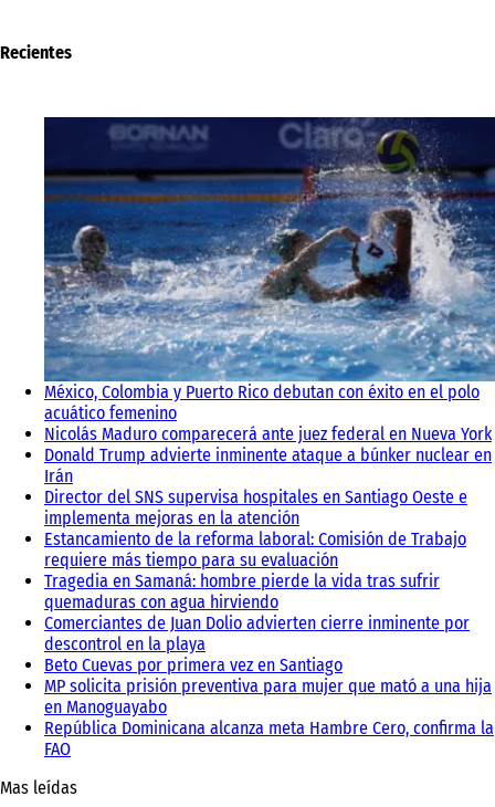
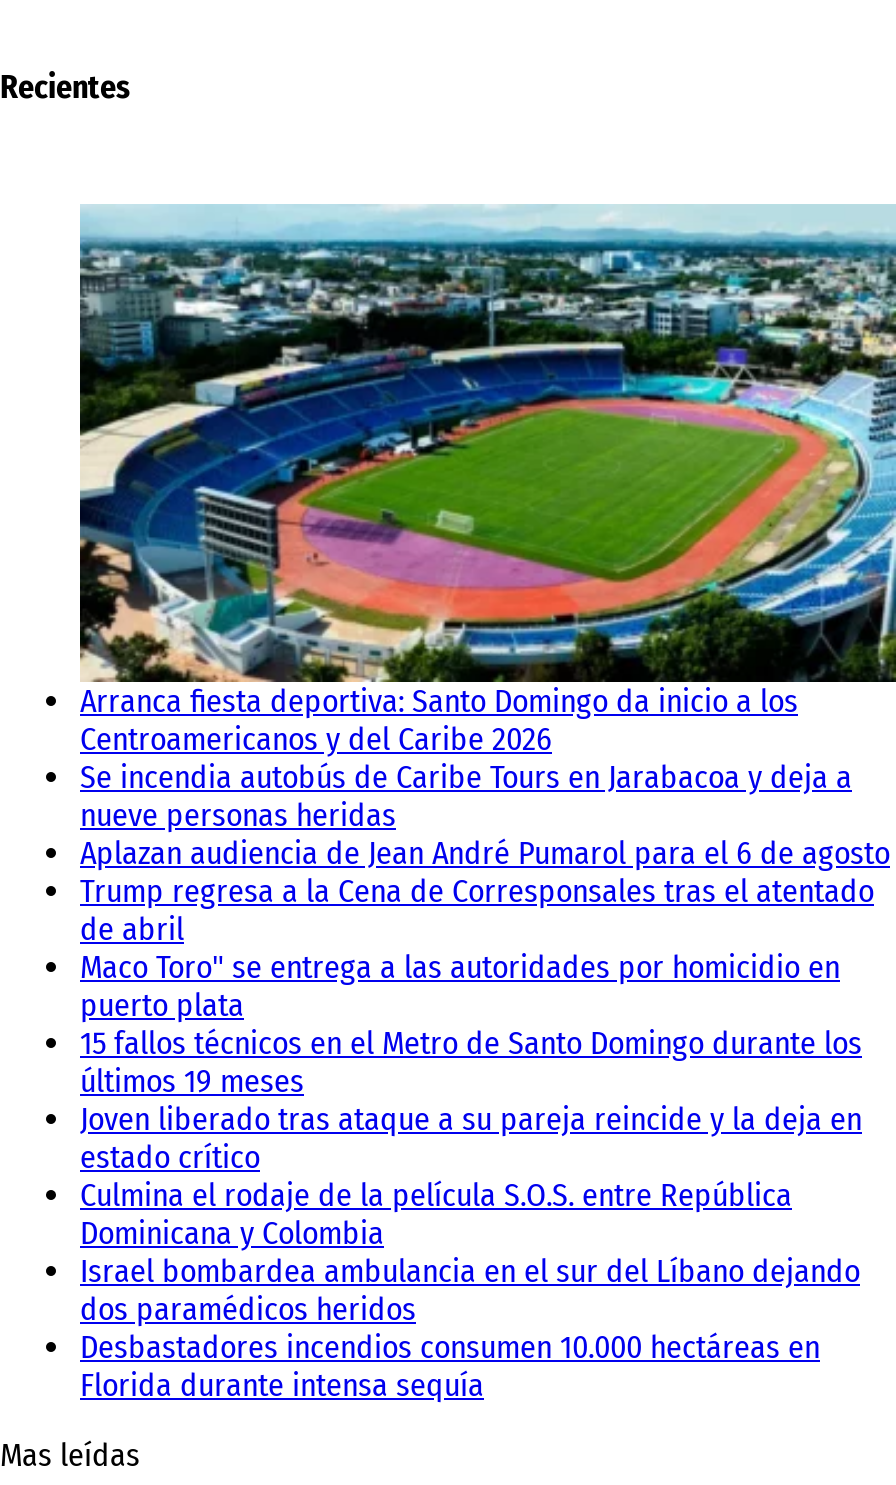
- [image]
- México, Colombia y Puerto Rico debutan con éxito en el polo
- acuático femenino
- Nicolás Maduro comparecerá ante juez federal en Nueva York
- Donald Trump advierte inminente ataque a búnker nuclear en
- Irán
- Director del SNS supervisa hospitales en Santiago Oeste e
- implementa mejoras en la atención
- Estancamiento de la reforma laboral: Comisión de Trabajo
- requiere más tiempo para su evaluación
- Tragedia en Samaná: hombre pierde la vida tras sufrir
- quemaduras con agua hirviendo
- Comerciantes de Juan Dolio advierten cierre inminente por
- descontrol en la playa
- Beto Cuevas por primera vez en Santiago
- MP solicita prisión preventiva para mujer que mató a una hija
- en Manoguayabo
- República Dominicana alcanza meta Hambre Cero, confirma la
- FAO
+ [image]
+ Arranca fiesta deportiva: Santo Domingo da inicio a los
+ Centroamericanos y del Caribe 2026
+ Se incendia autobús de Caribe Tours en Jarabacoa y deja a
+ nueve personas heridas
+ Aplazan audiencia de Jean André Pumarol para el 6 de agosto
+ Trump regresa a la Cena de Corresponsales tras el atentado
+ de abril
+ Maco Toro" se entrega a las autoridades por homicidio en
+ puerto plata
+ 15 fallos técnicos en el Metro de Santo Domingo durante los
+ últimos 19 meses
+ Joven liberado tras ataque a su pareja reincide y la deja en
+ estado crítico
+ Culmina el rodaje de la película S.O.S. entre República
+ Dominicana y Colombia
+ Israel bombardea ambulancia en el sur del Líbano dejando
+ dos paramédicos heridos
+ Desbastadores incendios consumen 10.000 hectáreas en
+ Florida durante intensa sequía
